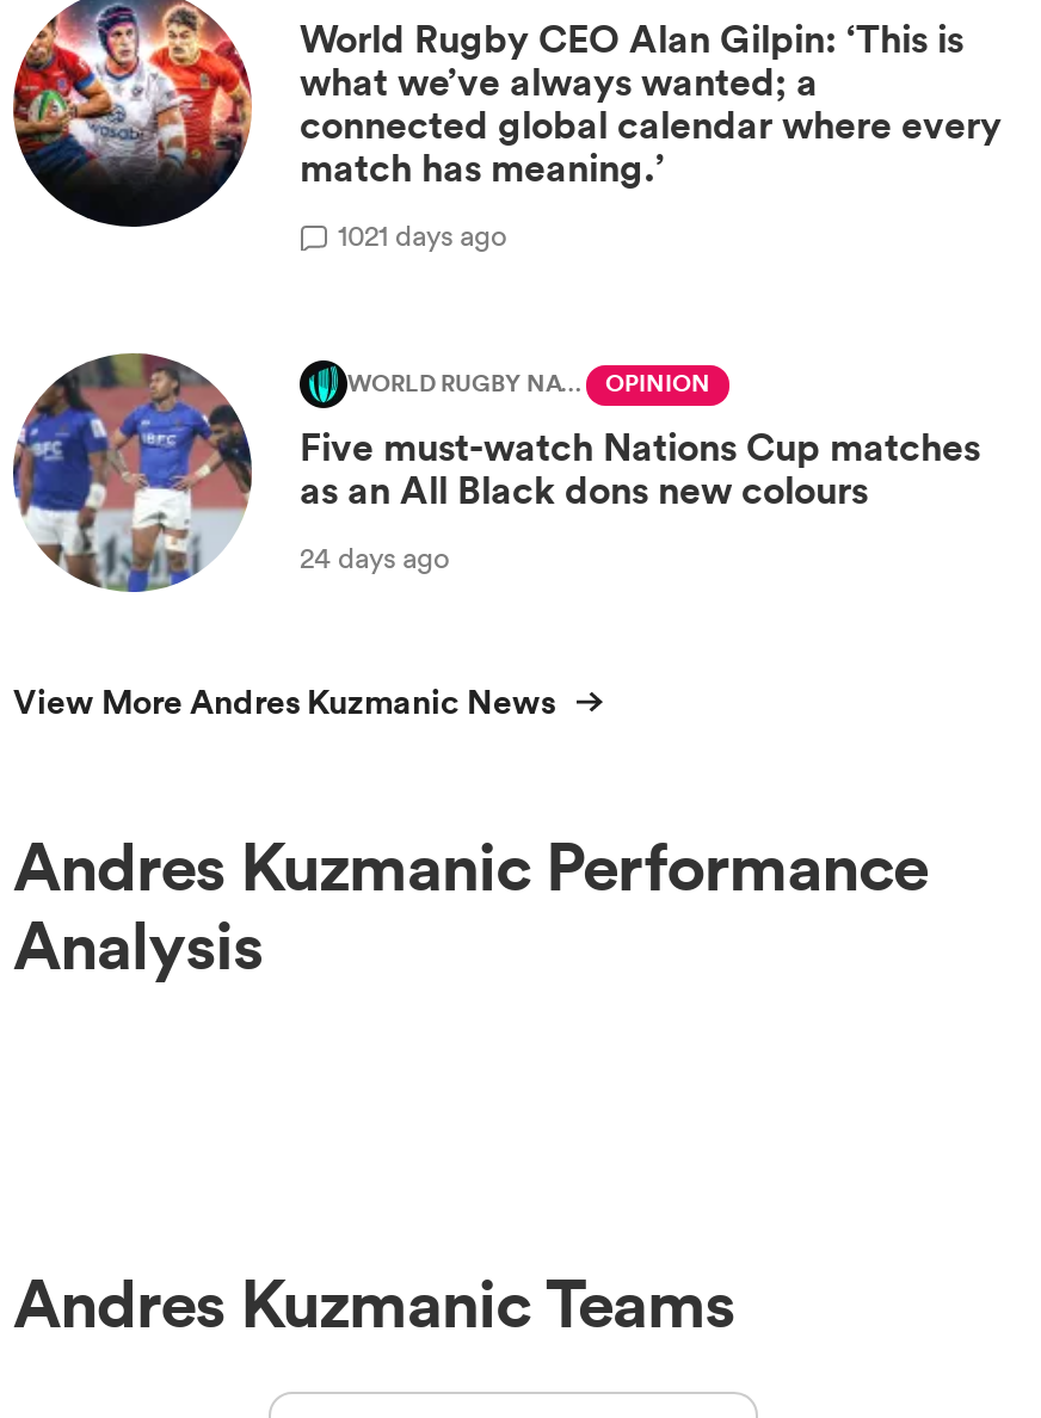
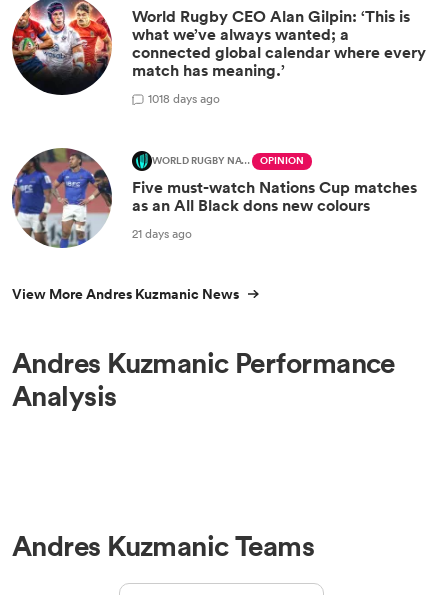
- 1021 days ago
+ 1018 days ago

- 24 days ago
+ 21 days ago
